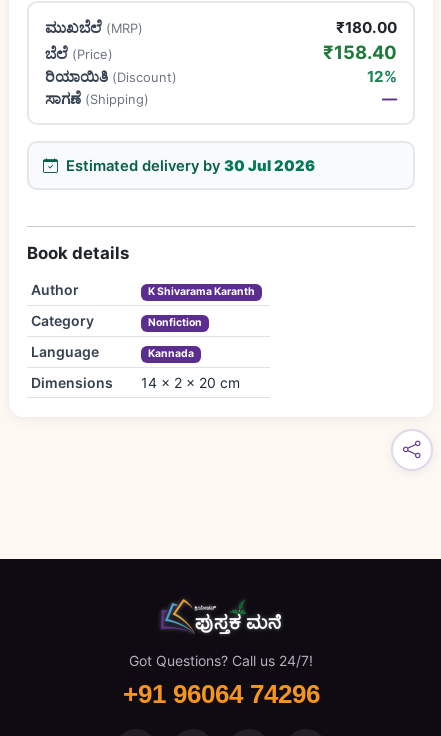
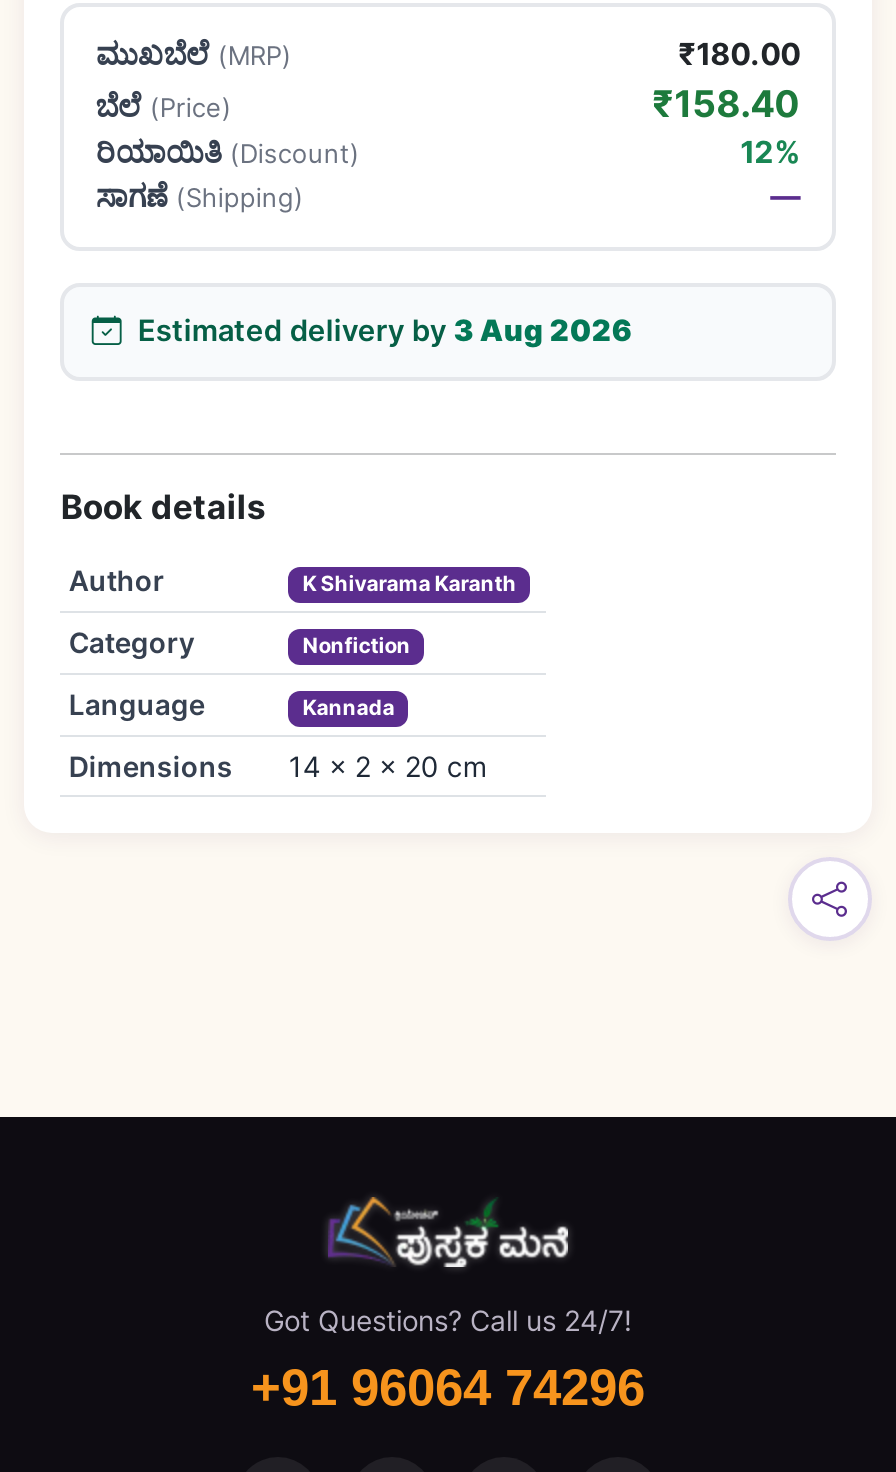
- Estimated delivery by 30 Jul 2026
+ Estimated delivery by 3 Aug 2026
